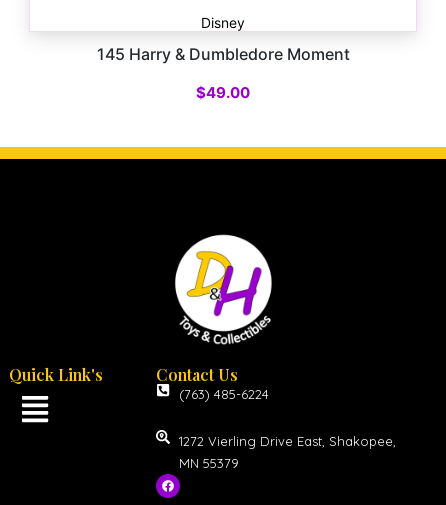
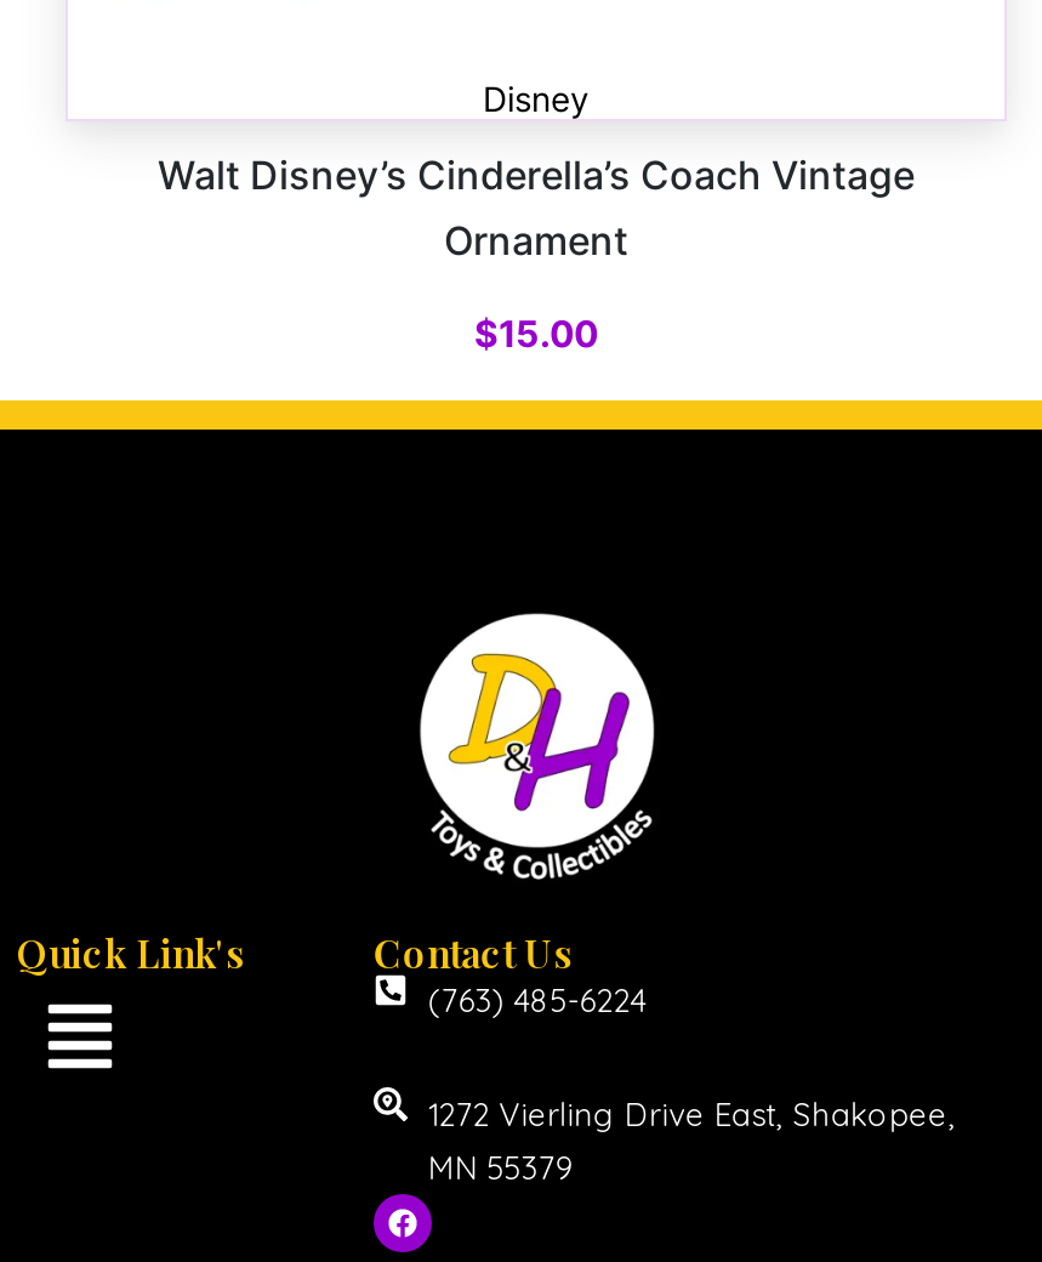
- 145 Harry & Dumbledore Moment
+ Walt Disney’s Cinderella’s Coach Vintage
+ Ornament

- $49.00
+ $15.00
